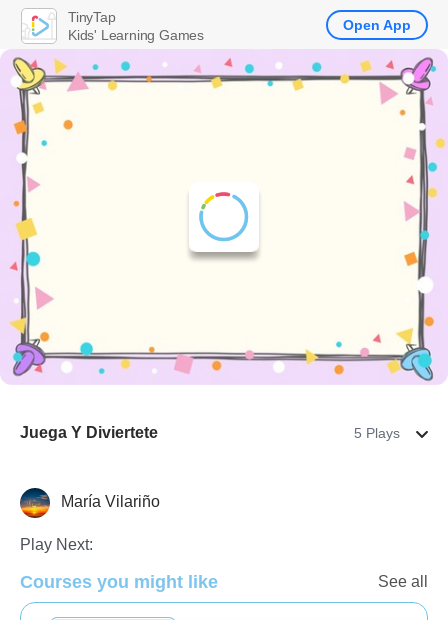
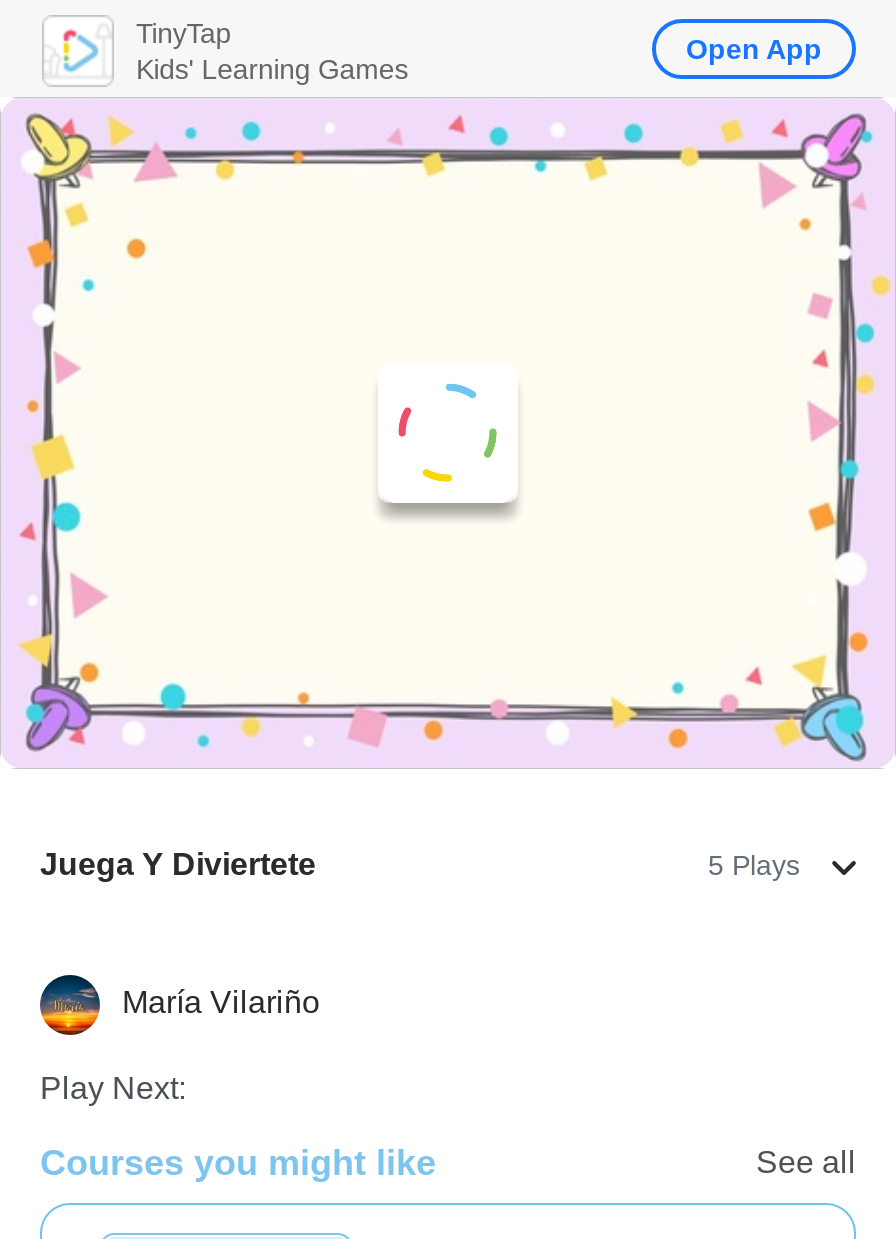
- [image]
+ [image]
